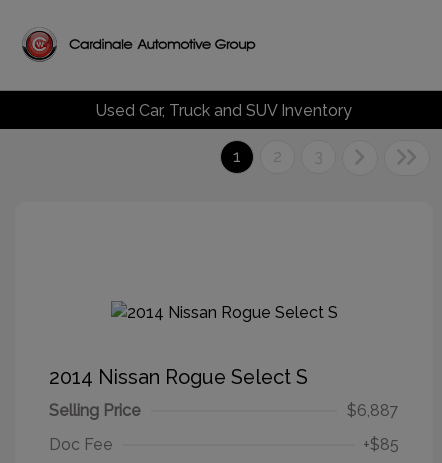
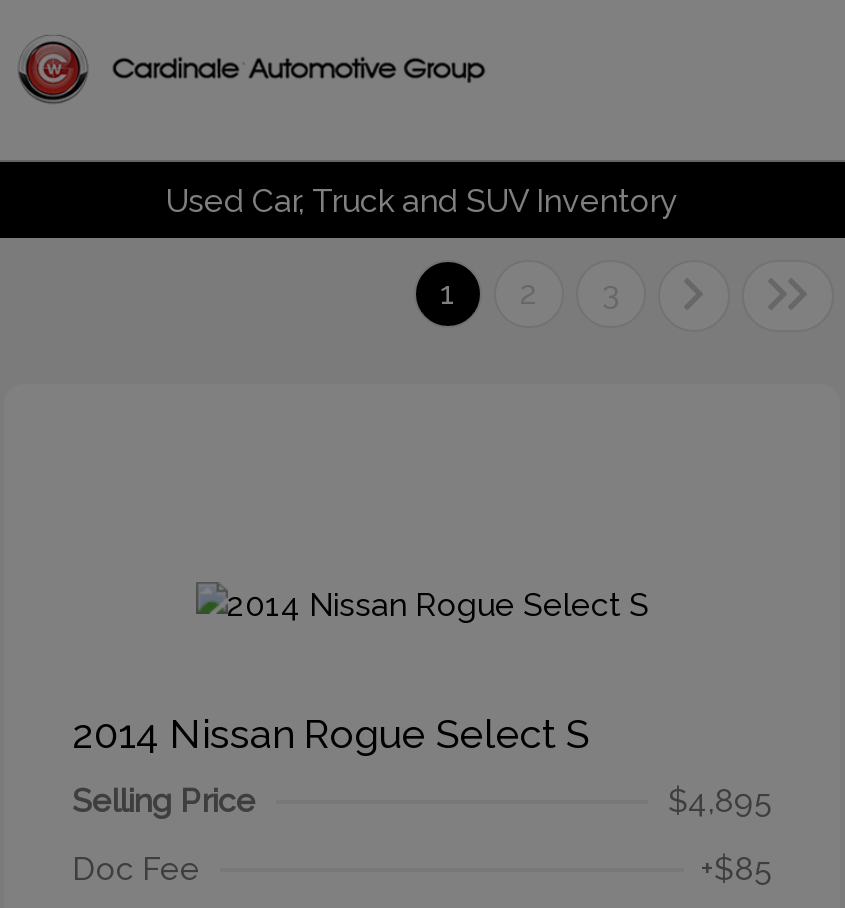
- $6,887
+ $4,895
